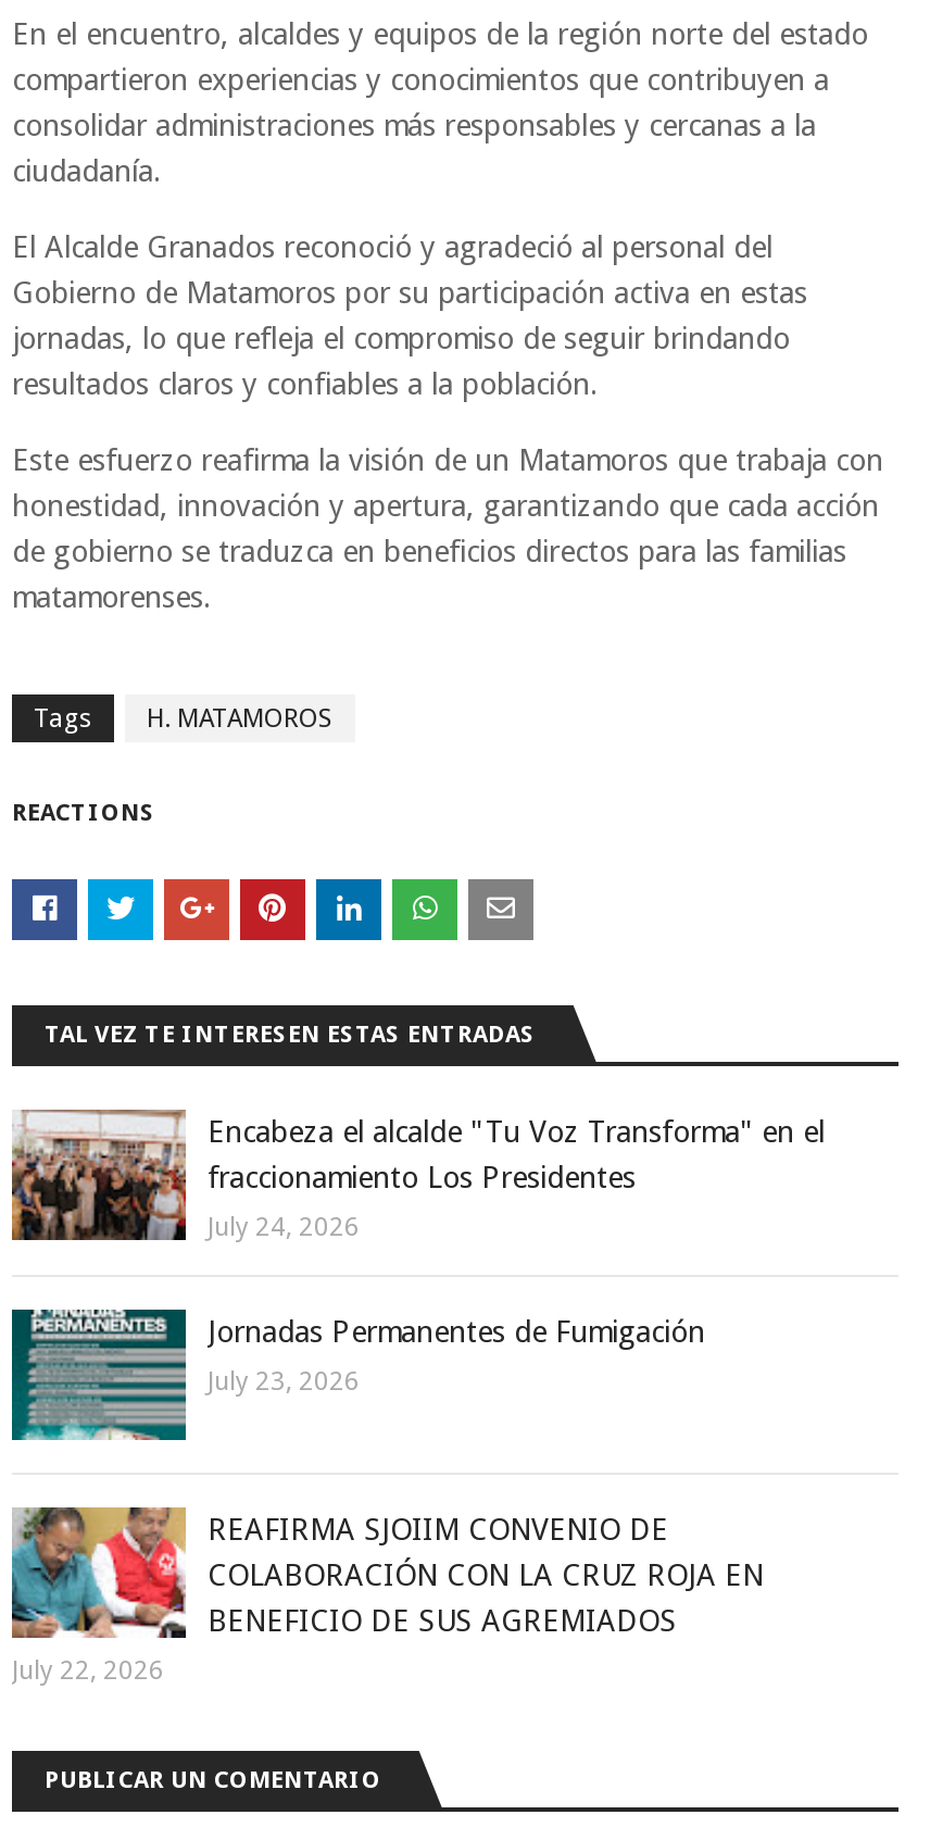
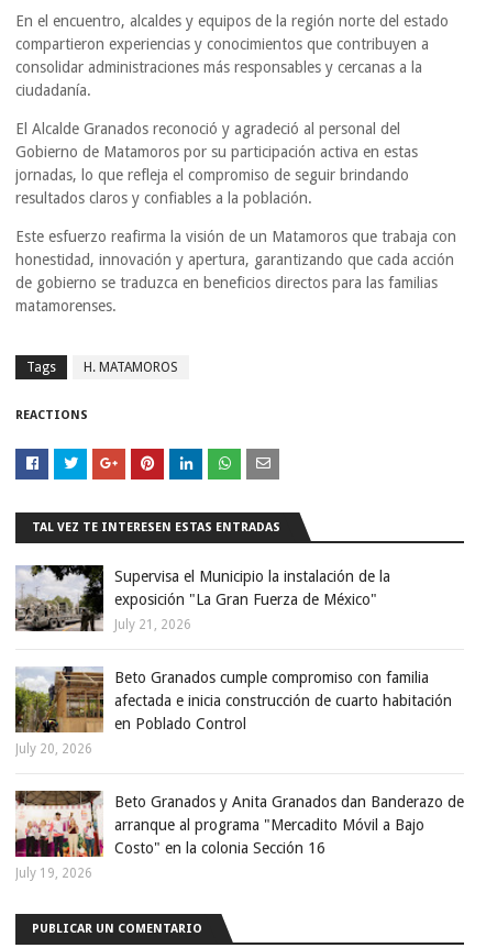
- [image]
- Encabeza el alcalde "Tu Voz Transforma" en el
- fraccionamiento Los Presidentes
+ [image]
+ Supervisa el Municipio la instalación de la
+ exposición "La Gran Fuerza de México"

- July 24, 2026
+ July 21, 2026

- [image]
- Jornadas Permanentes de Fumigación
+ [image]
+ Beto Granados cumple compromiso con familia
+ afectada e inicia construcción de cuarto habitación
+ en Poblado Control

- July 23, 2026
+ July 20, 2026

- [image]
- REAFIRMA SJOIIM CONVENIO DE
- COLABORACIÓN CON LA CRUZ ROJA EN
- BENEFICIO DE SUS AGREMIADOS
+ [image]
+ Beto Granados y Anita Granados dan Banderazo de
+ arranque al programa "Mercadito Móvil a Bajo
+ Costo" en la colonia Sección 16

- July 22, 2026
+ July 19, 2026
